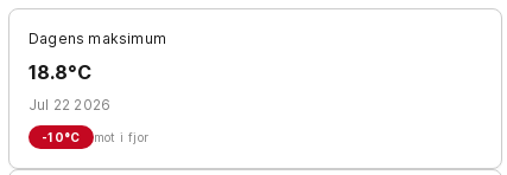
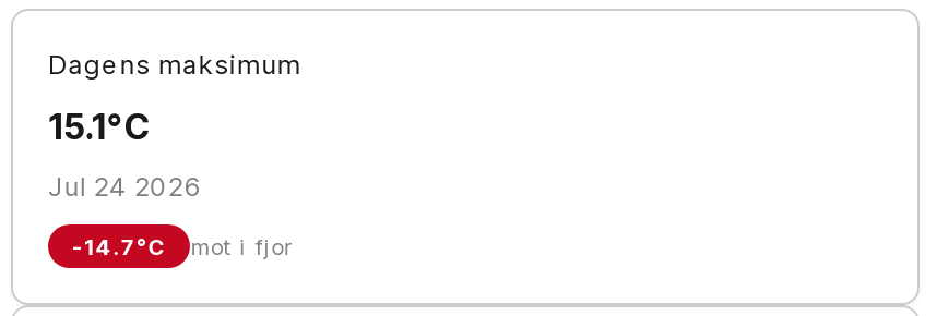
- 18.8°C
+ 15.1°C

- Jul 22 2026
+ Jul 24 2026

- -10°C mot i fjor
+ -14.7°C mot i fjor
